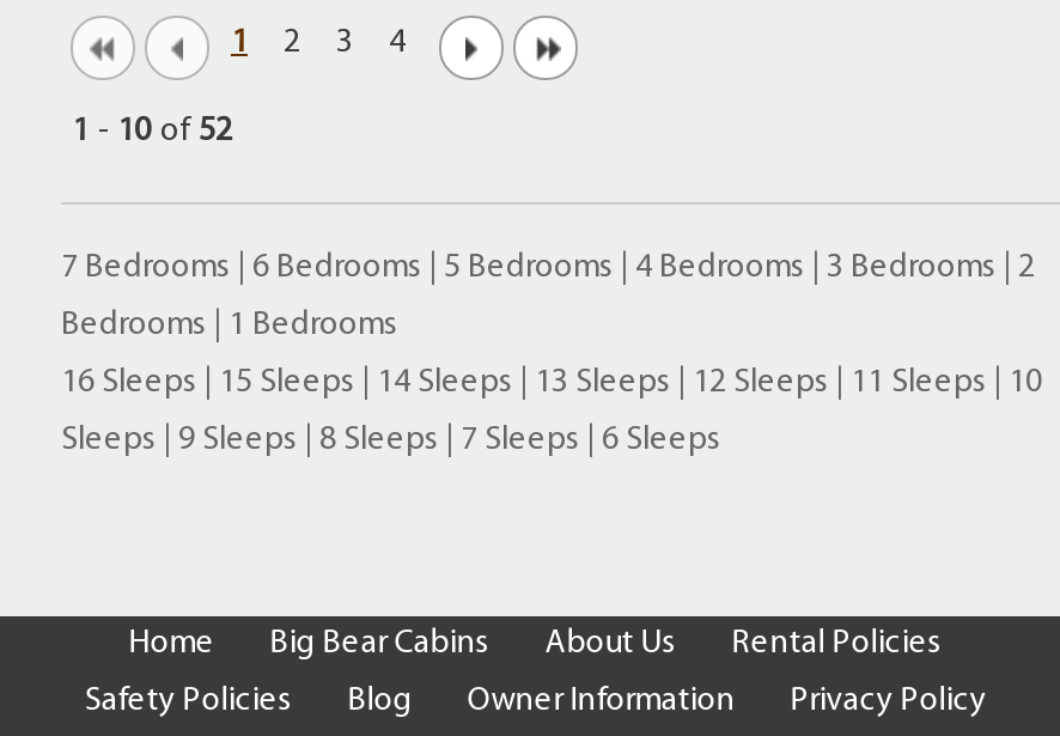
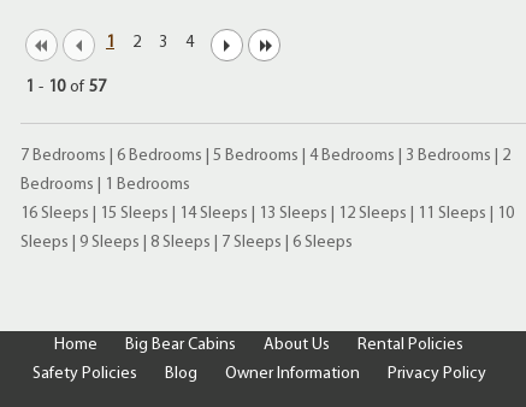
- 1 - 10 of 52
+ 1 - 10 of 57
